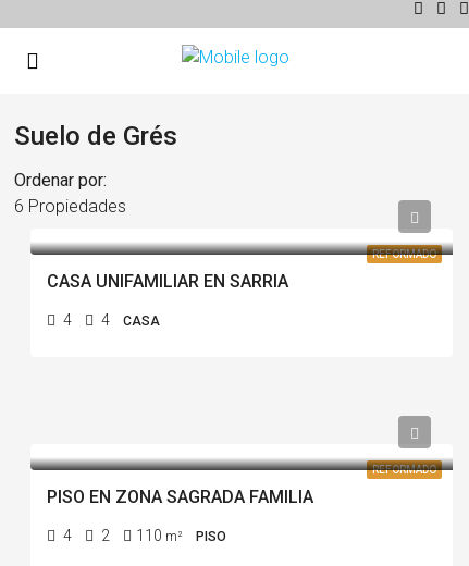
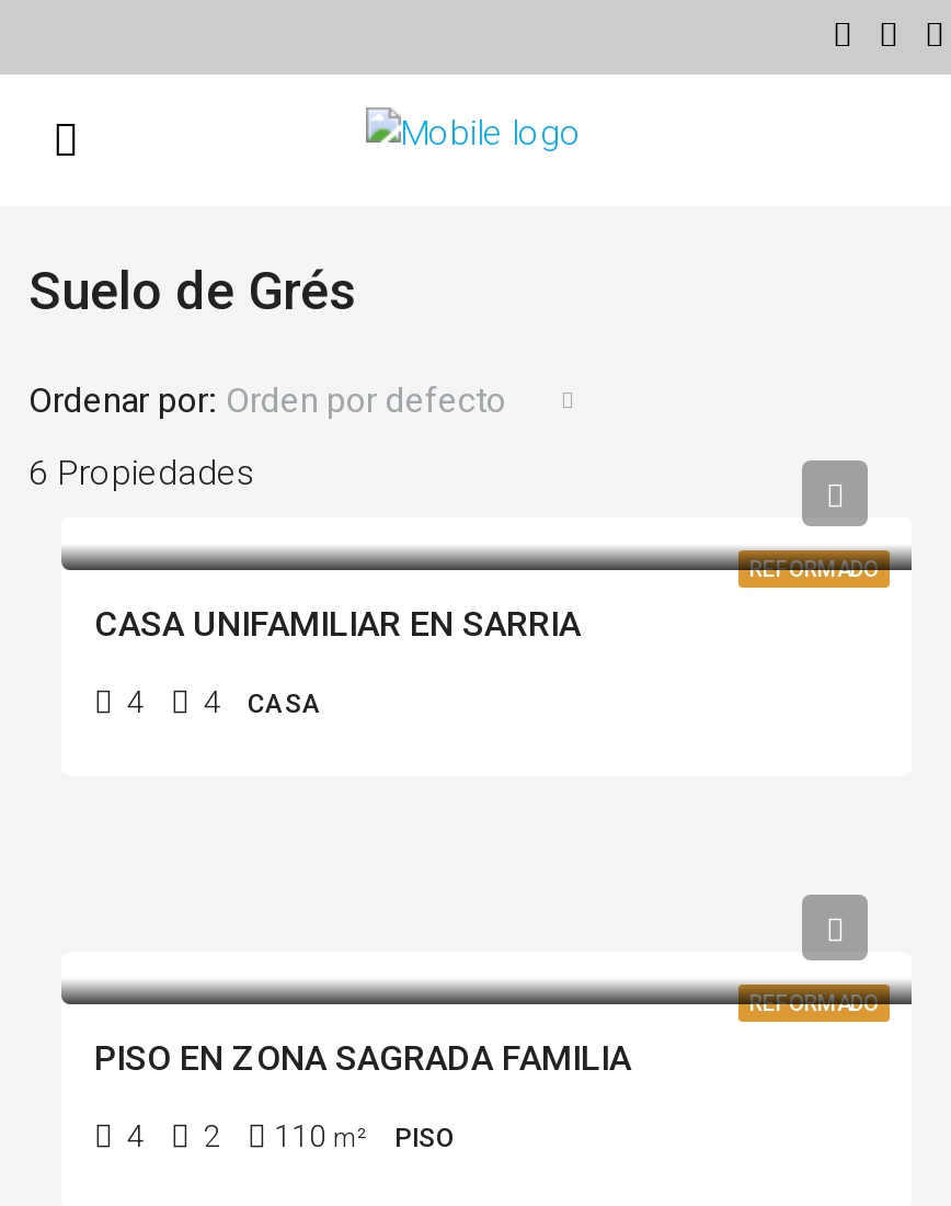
- Ordenar por:
+ Ordenar por: Orden por defecto
